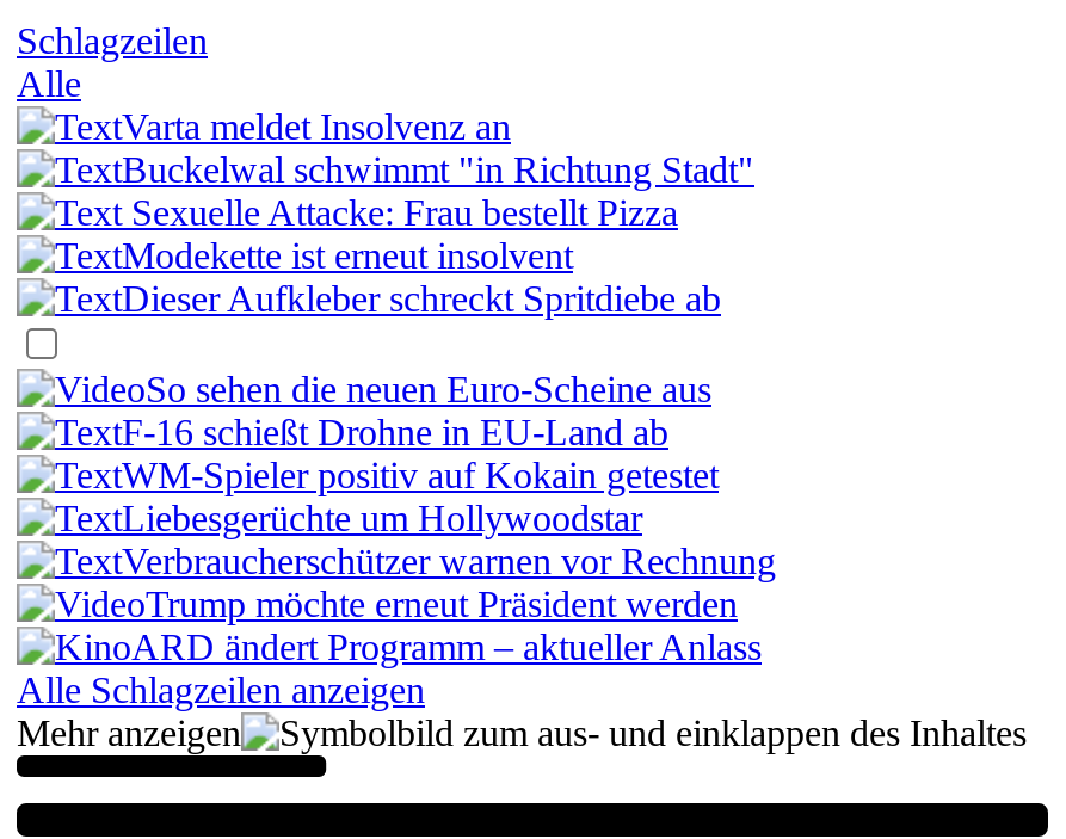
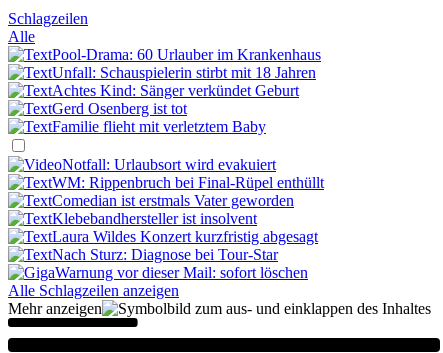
- Varta meldet Insolvenz an
- Buckelwal schwimmt "in Richtung Stadt"
- Sexuelle Attacke: Frau bestellt Pizza
- Modekette ist erneut insolvent
- Dieser Aufkleber schreckt Spritdiebe ab
+ Pool-Drama: 60 Urlauber im Krankenhaus
+ Unfall: Schauspielerin stirbt mit 18 Jahren
+ Achtes Kind: Sänger verkündet Geburt
+ Gerd Osenberg ist tot
+ Familie flieht mit verletztem Baby

- So sehen die neuen Euro-Scheine aus
- F-16 schießt Drohne in EU-Land ab
- WM-Spieler positiv auf Kokain getestet
- Liebesgerüchte um Hollywoodstar
- Verbraucherschützer warnen vor Rechnung
- Trump möchte erneut Präsident werden
- ARD ändert Programm – aktueller Anlass
+ Notfall: Urlaubsort wird evakuiert
+ WM: Rippenbruch bei Final-Rüpel enthüllt
+ Comedian ist erstmals Vater geworden
+ Klebebandhersteller ist insolvent
+ Laura Wildes Konzert kurzfristig abgesagt
+ Nach Sturz: Diagnose bei Tour-Star
+ Warnung vor dieser Mail: sofort löschen
